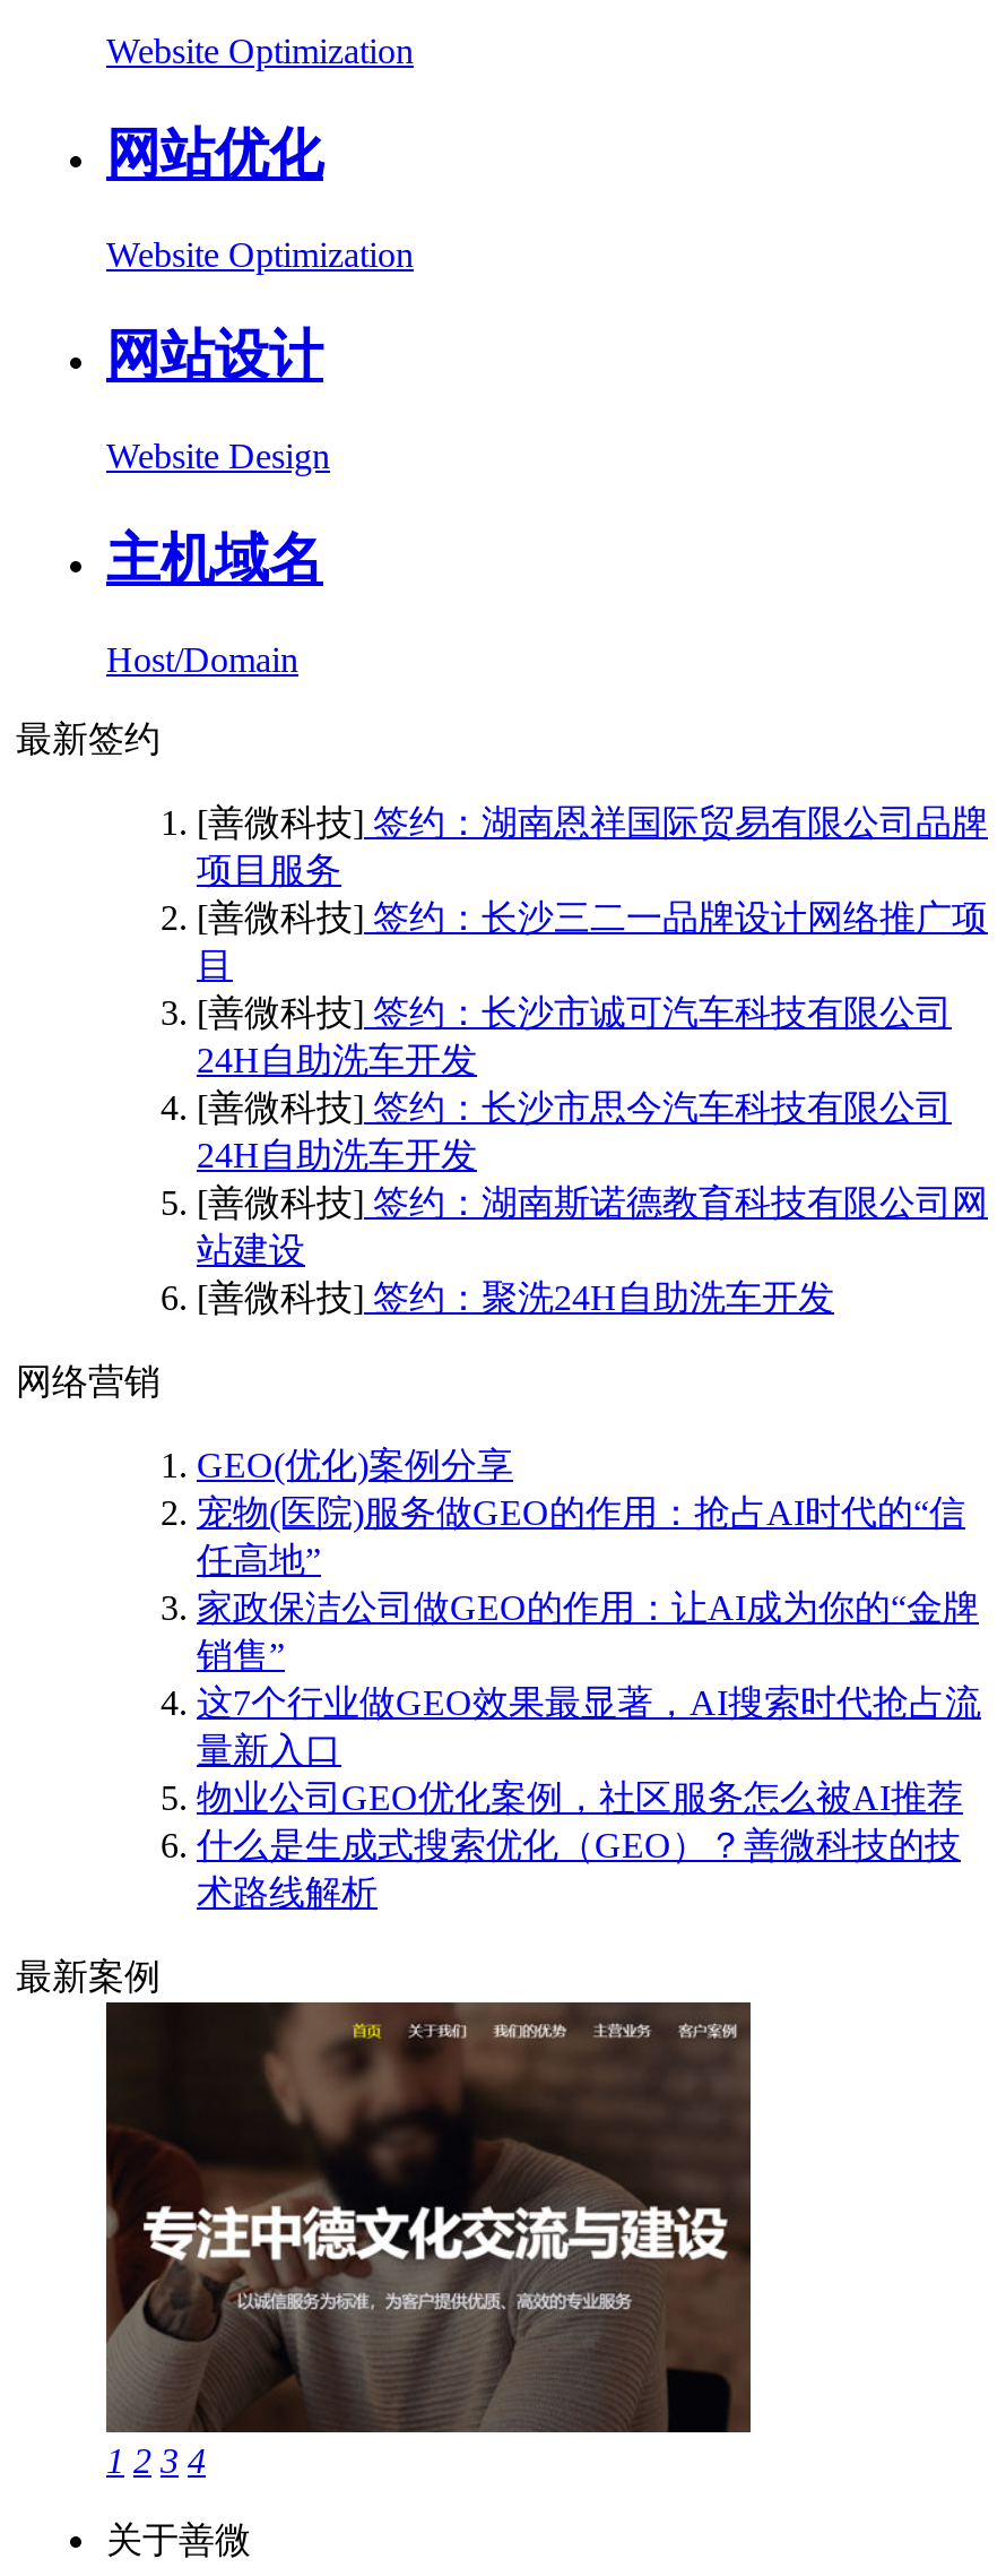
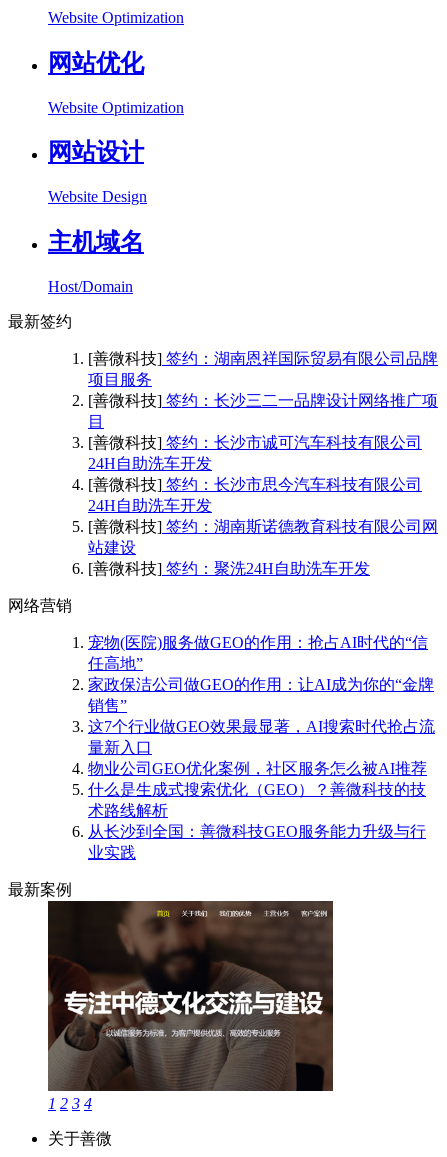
- GEO(优化)案例分享

moved up: 宠物(医院)服务做GEO的作用：抢占AI时代的“信 | 任高地” | 家政保洁公司做GEO的作用：让AI成为你的“金牌 | ... | 什么是生成式搜索优化（GEO）？善微科技的技 | 术路线解析

+ 从长沙到全国：善微科技GEO服务能力升级与行
+ 业实践
